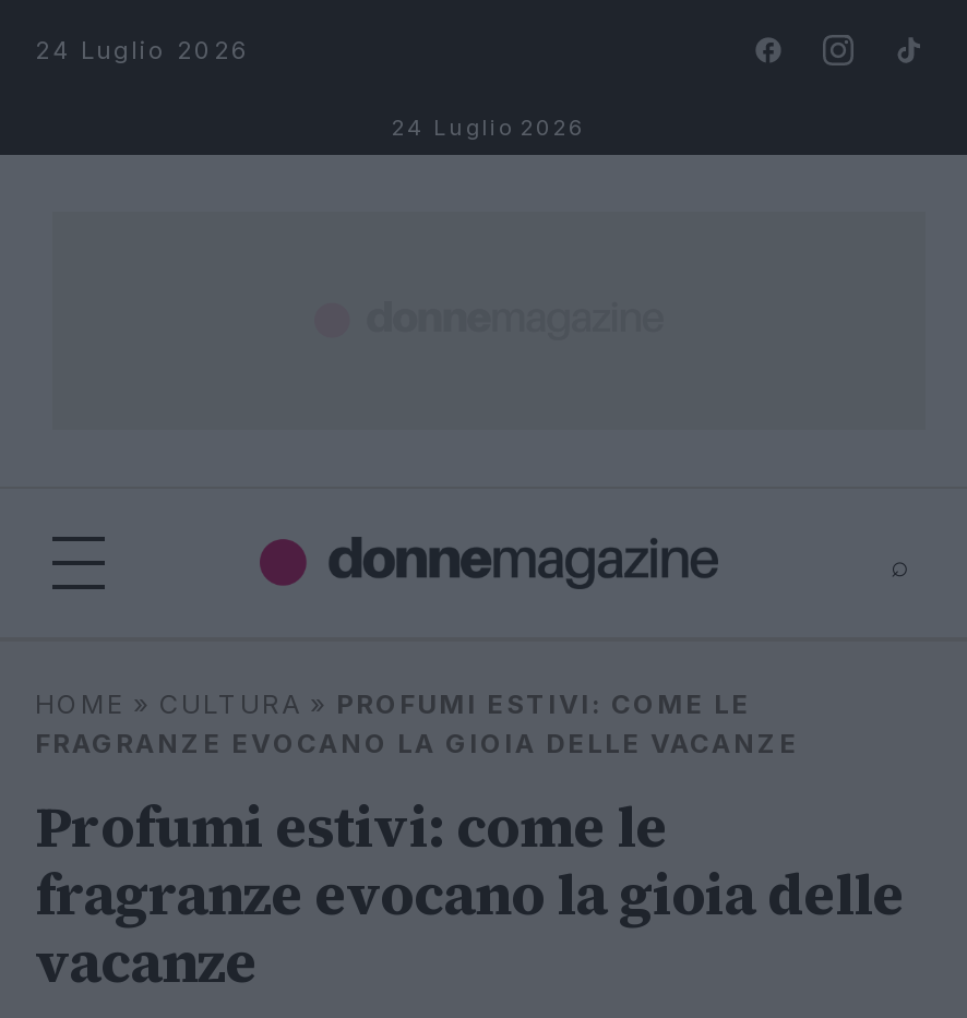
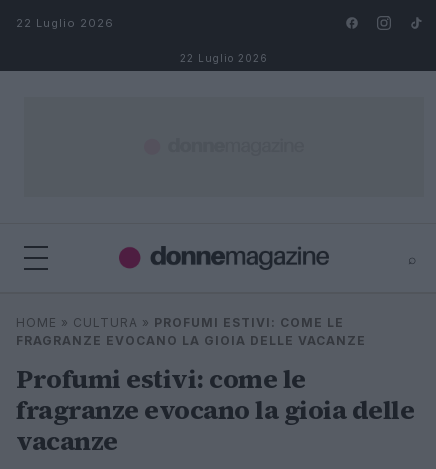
- 24 Luglio 2026
+ 22 Luglio 2026

- 24 Luglio 2026
+ 22 Luglio 2026
